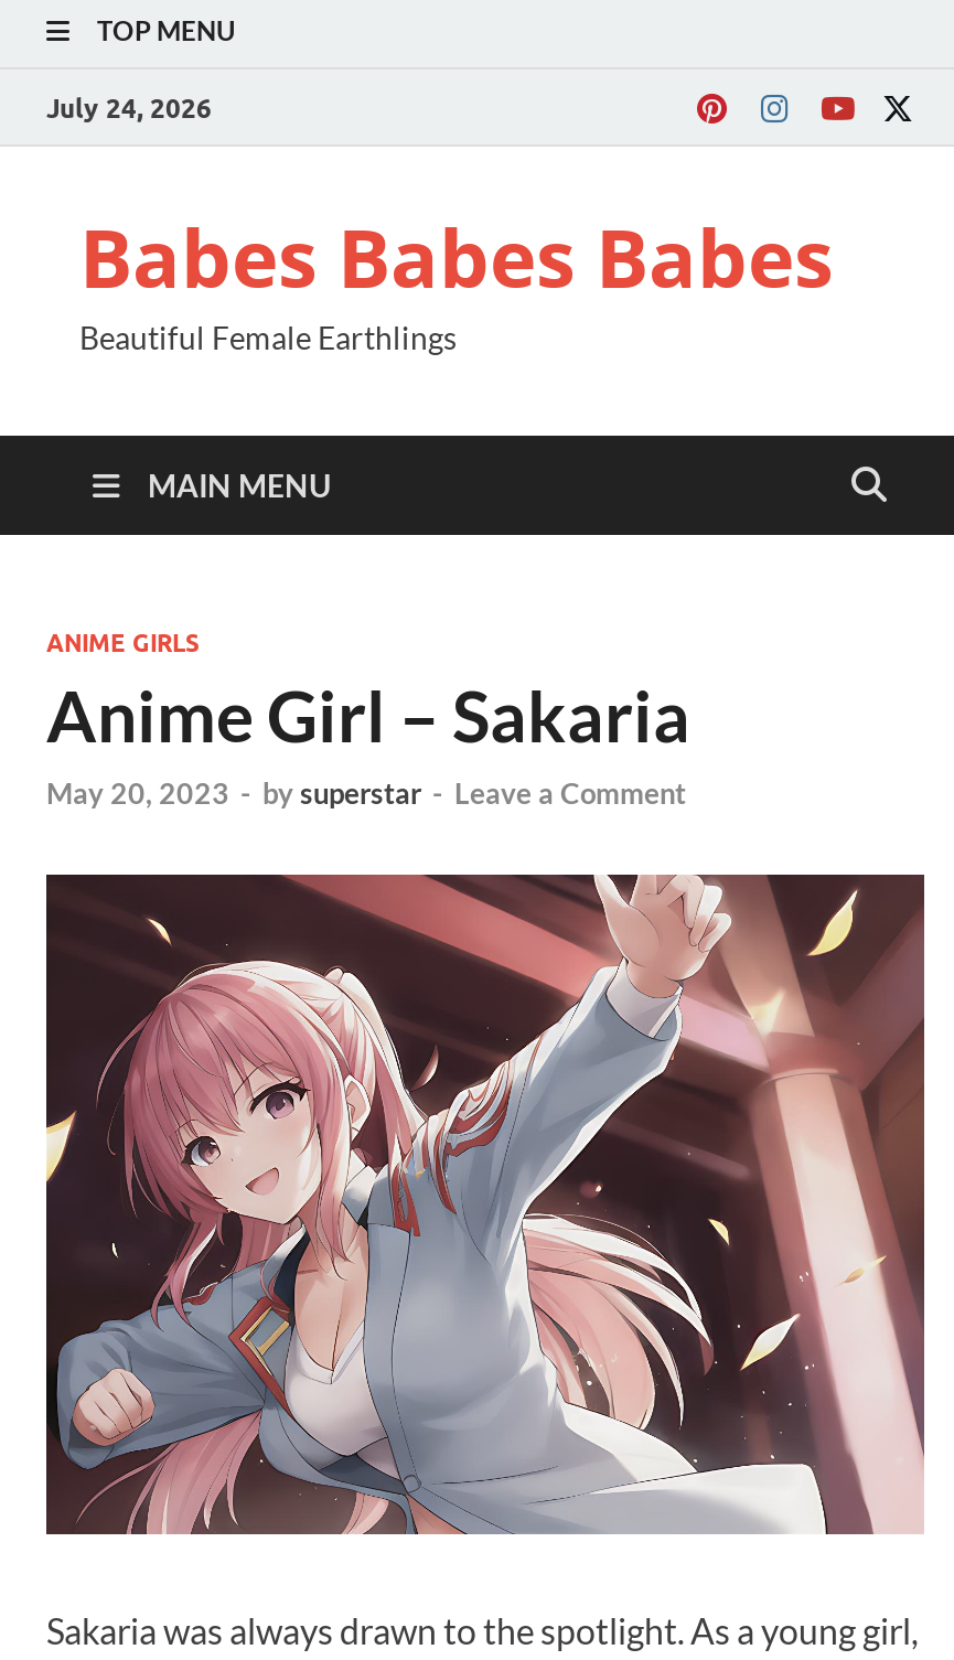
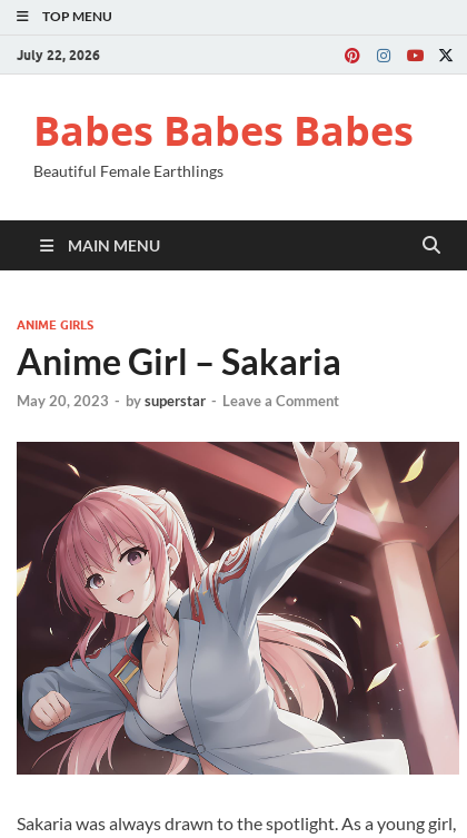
- July 24, 2026
+ July 22, 2026
